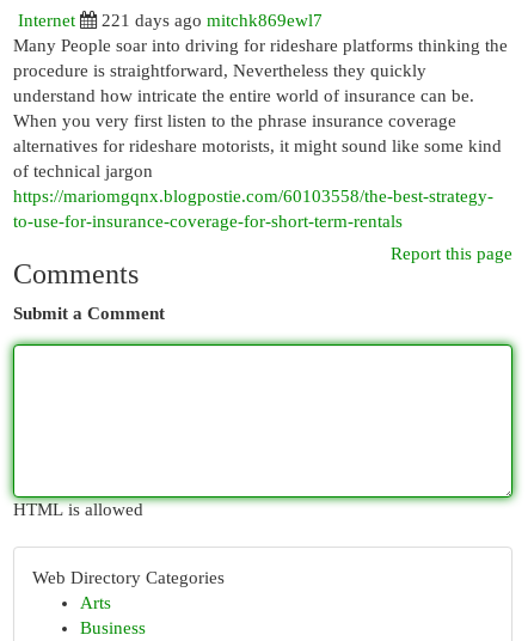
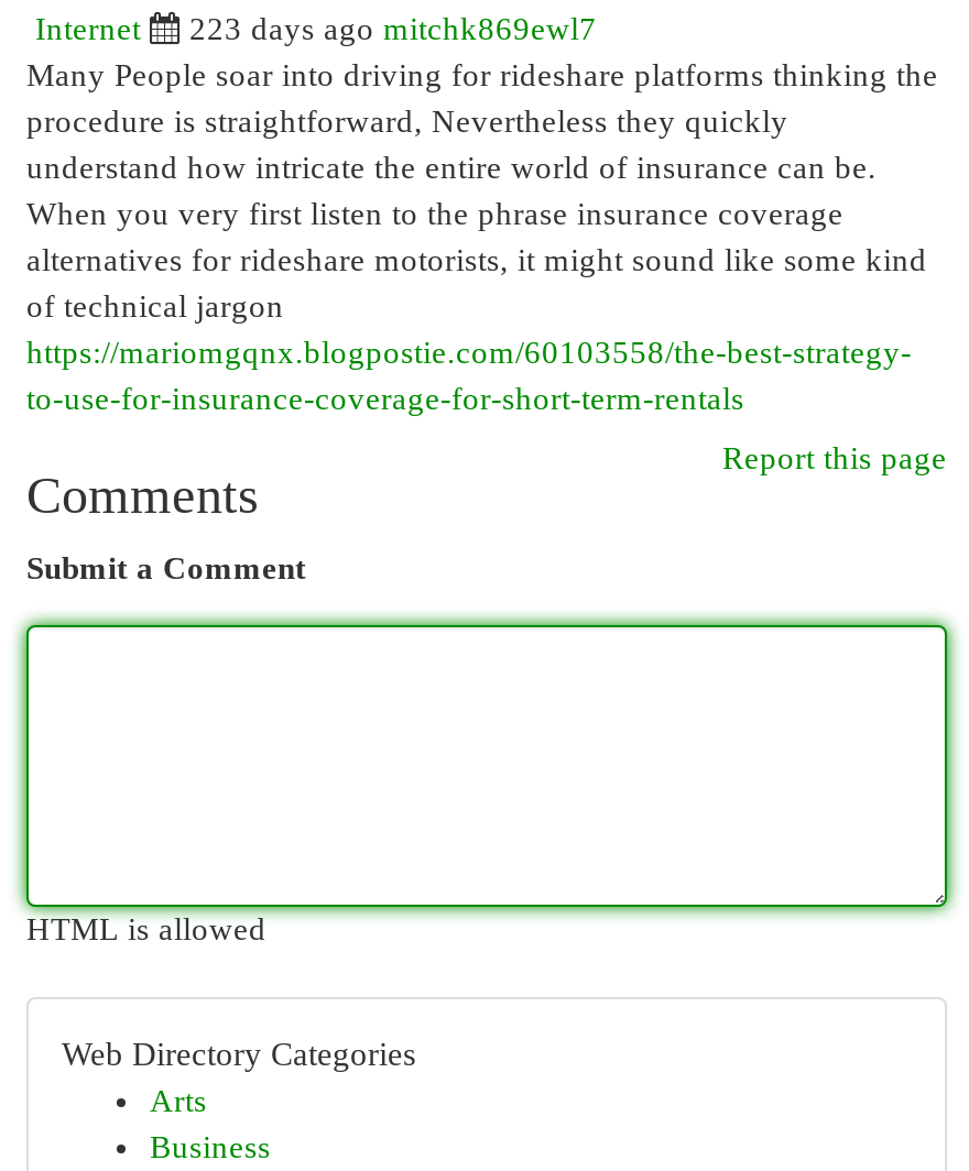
- 221 days ago mitchk869ewl7
+ 223 days ago mitchk869ewl7
